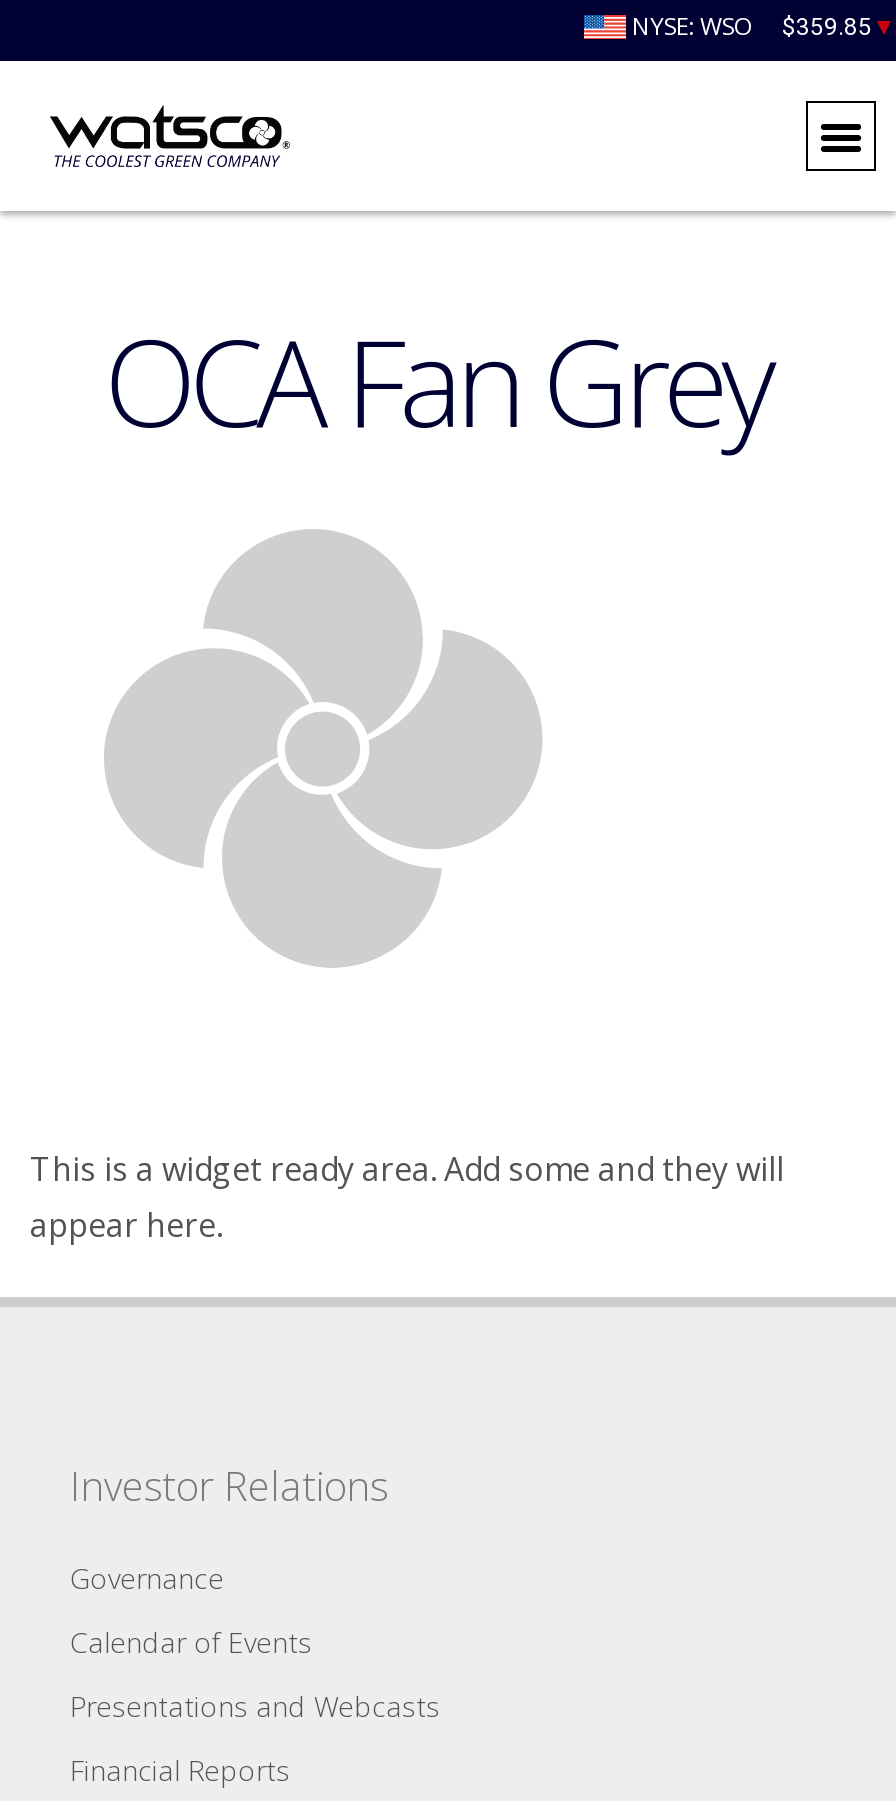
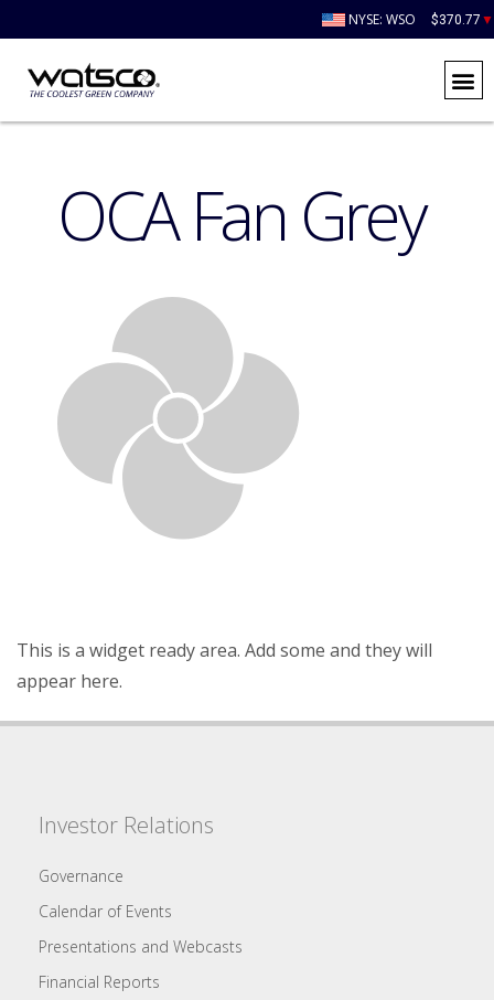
- NYSE: WSO $359.85
+ NYSE: WSO $370.77
